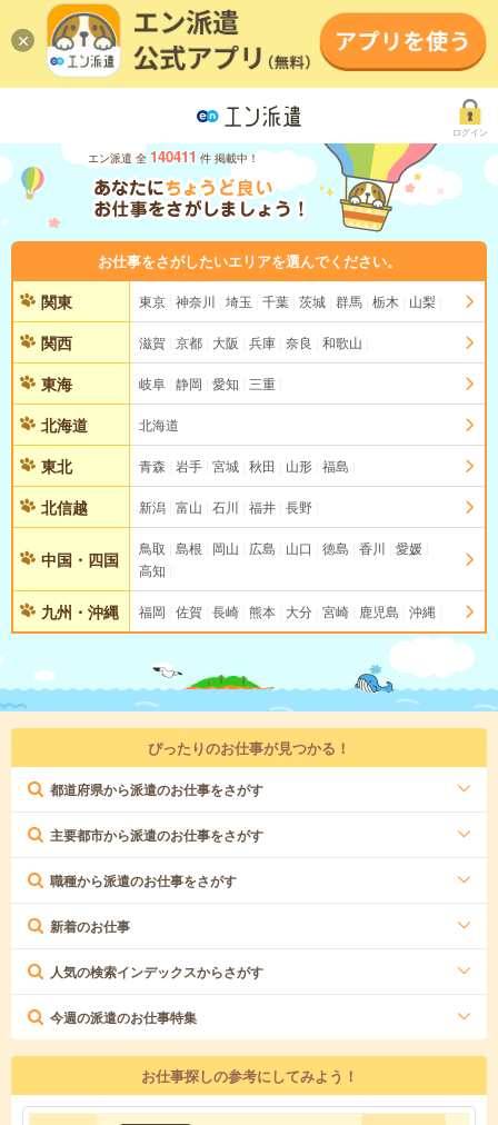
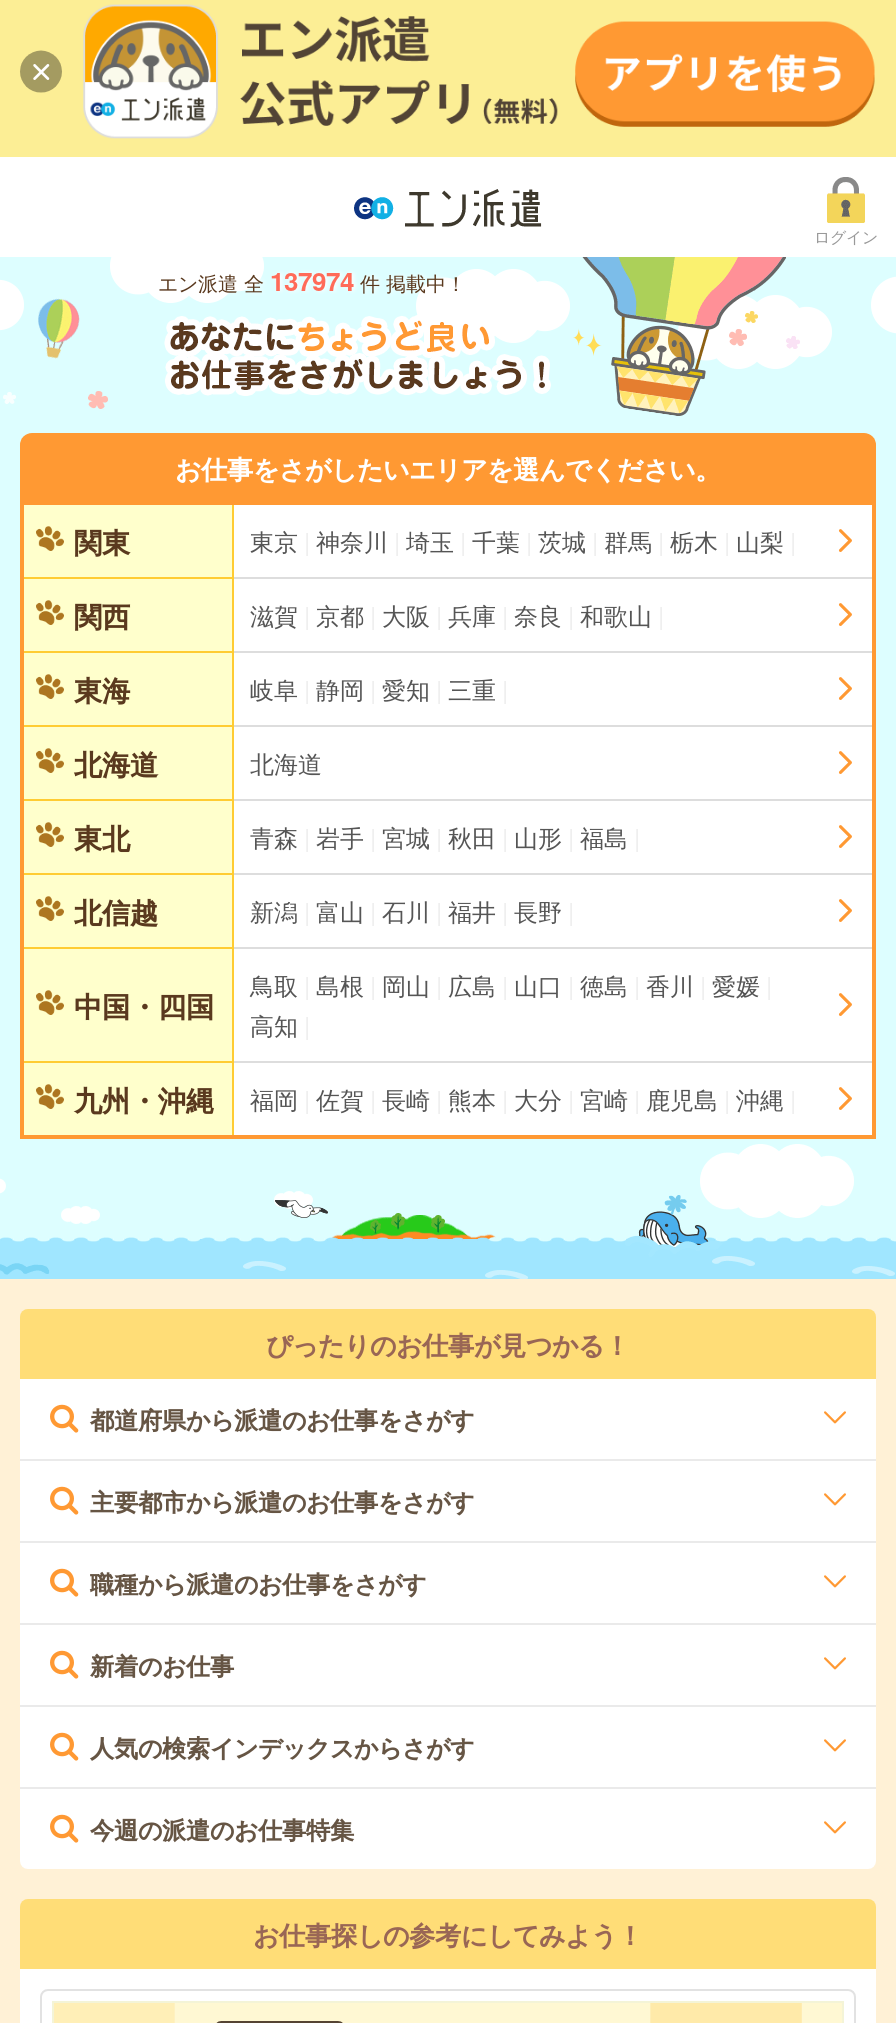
- エン派遣 全 140411 件 掲載中！
+ エン派遣 全 137974 件 掲載中！
